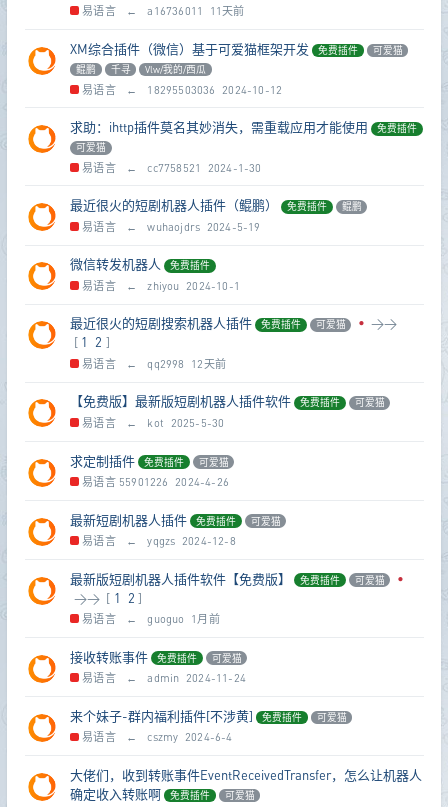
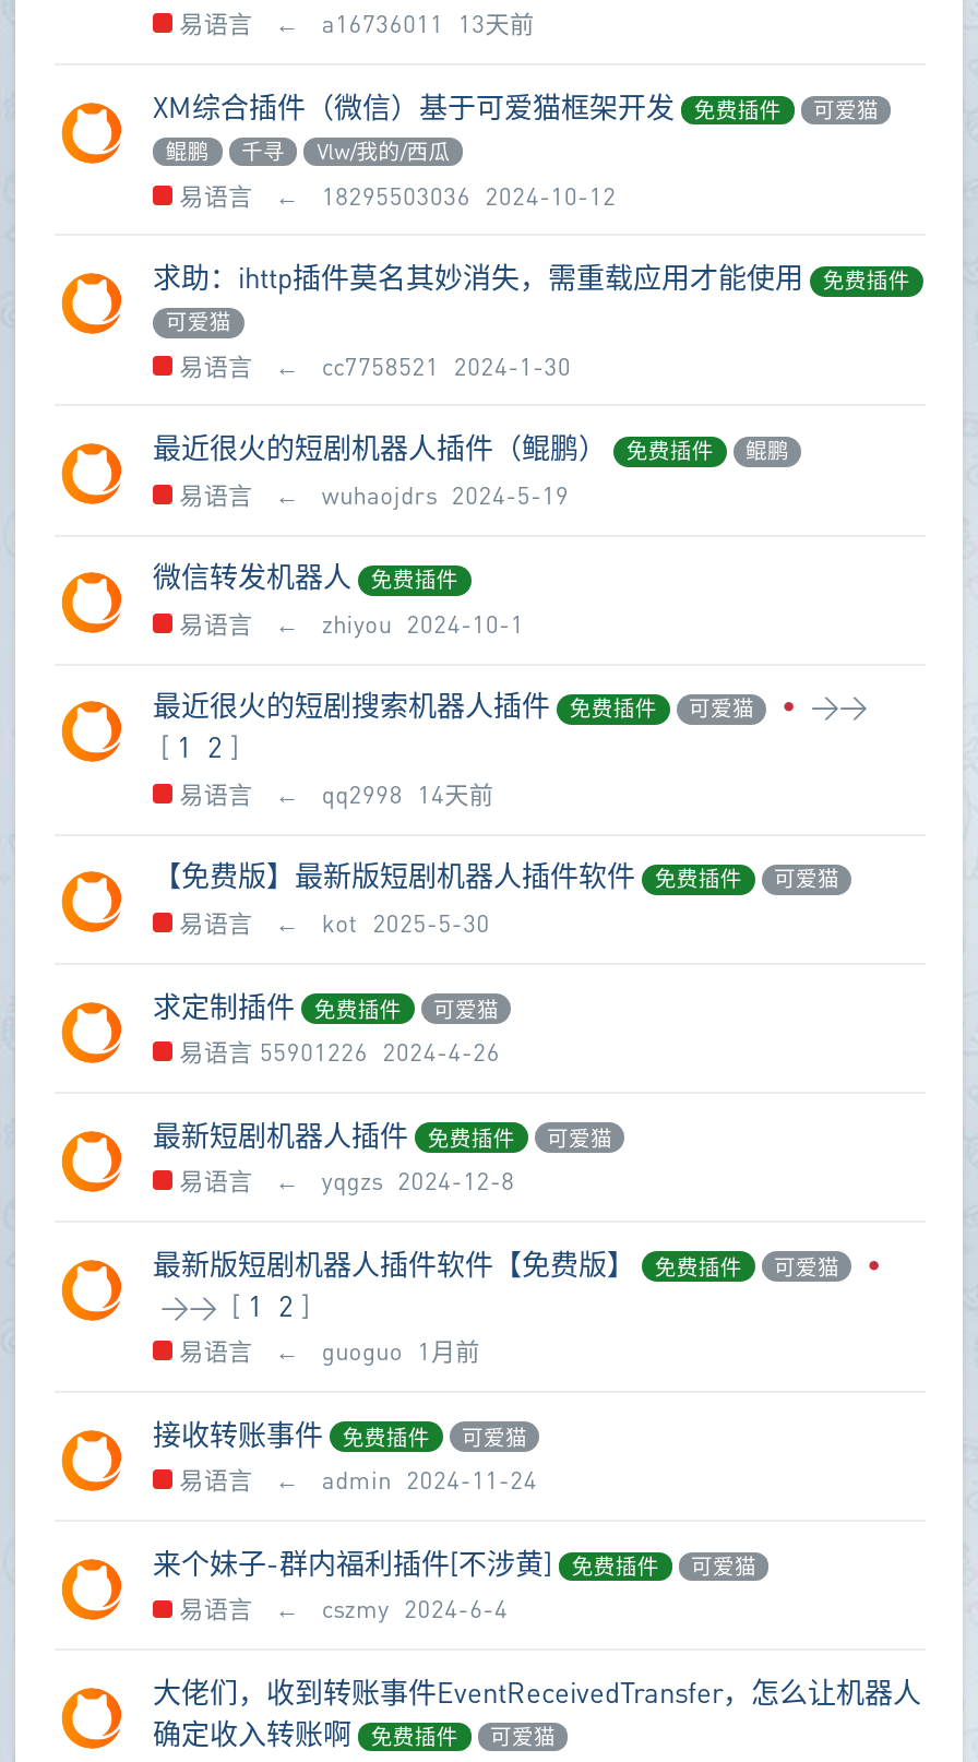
- a16736011 11天前
+ a16736011 13天前

- qq2998 12天前
+ qq2998 14天前
